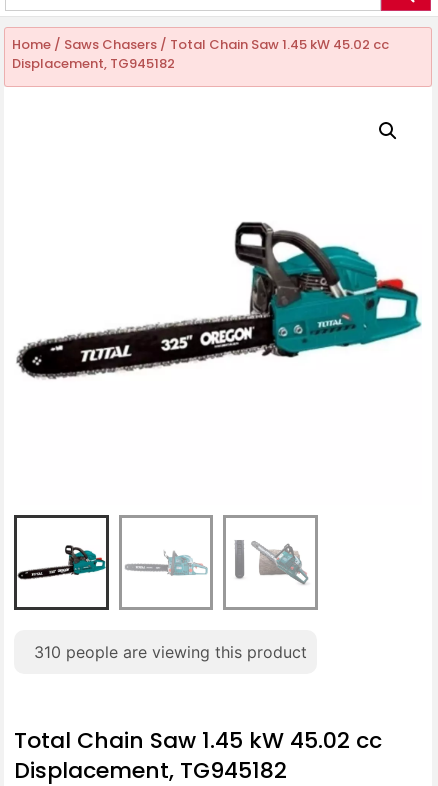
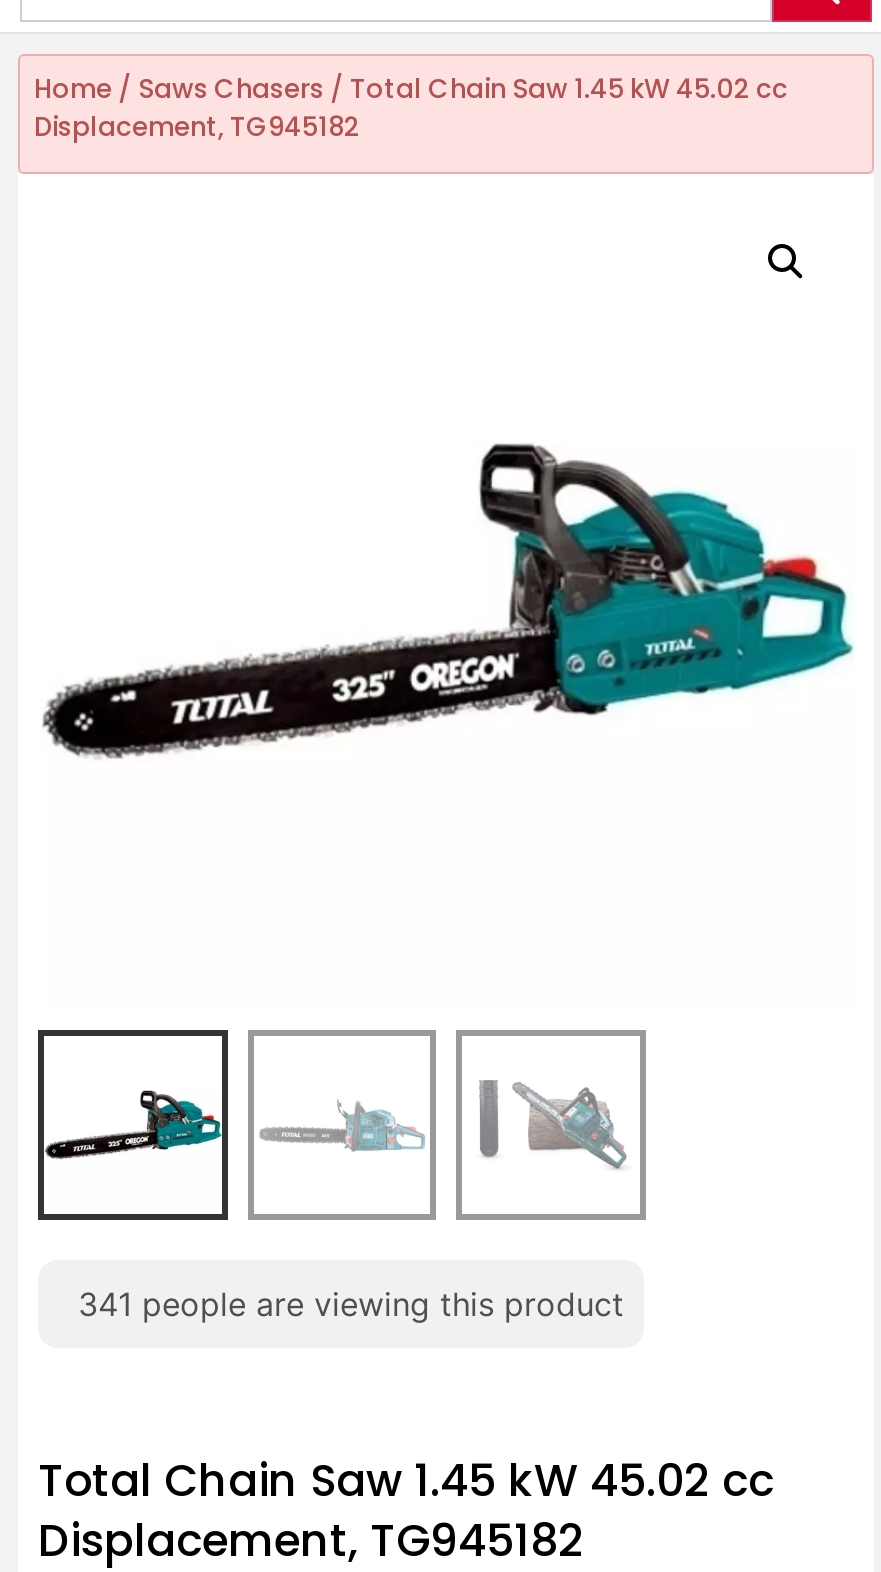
- 310 people are viewing this product
+ 341 people are viewing this product
